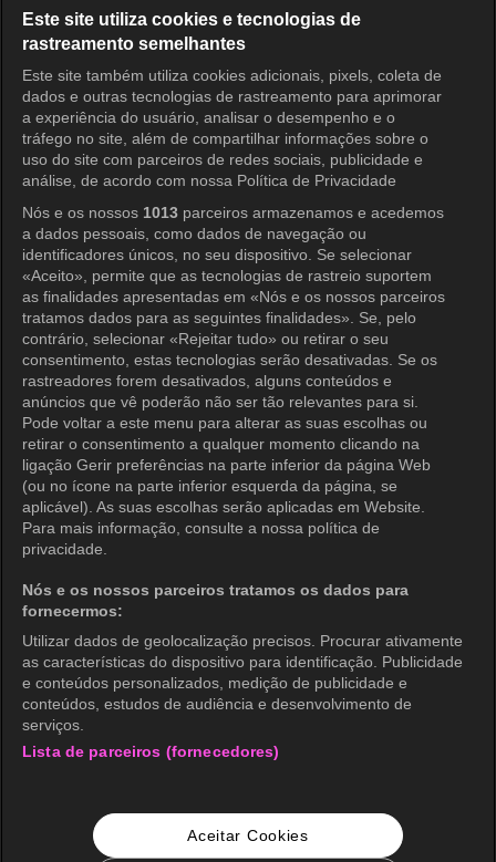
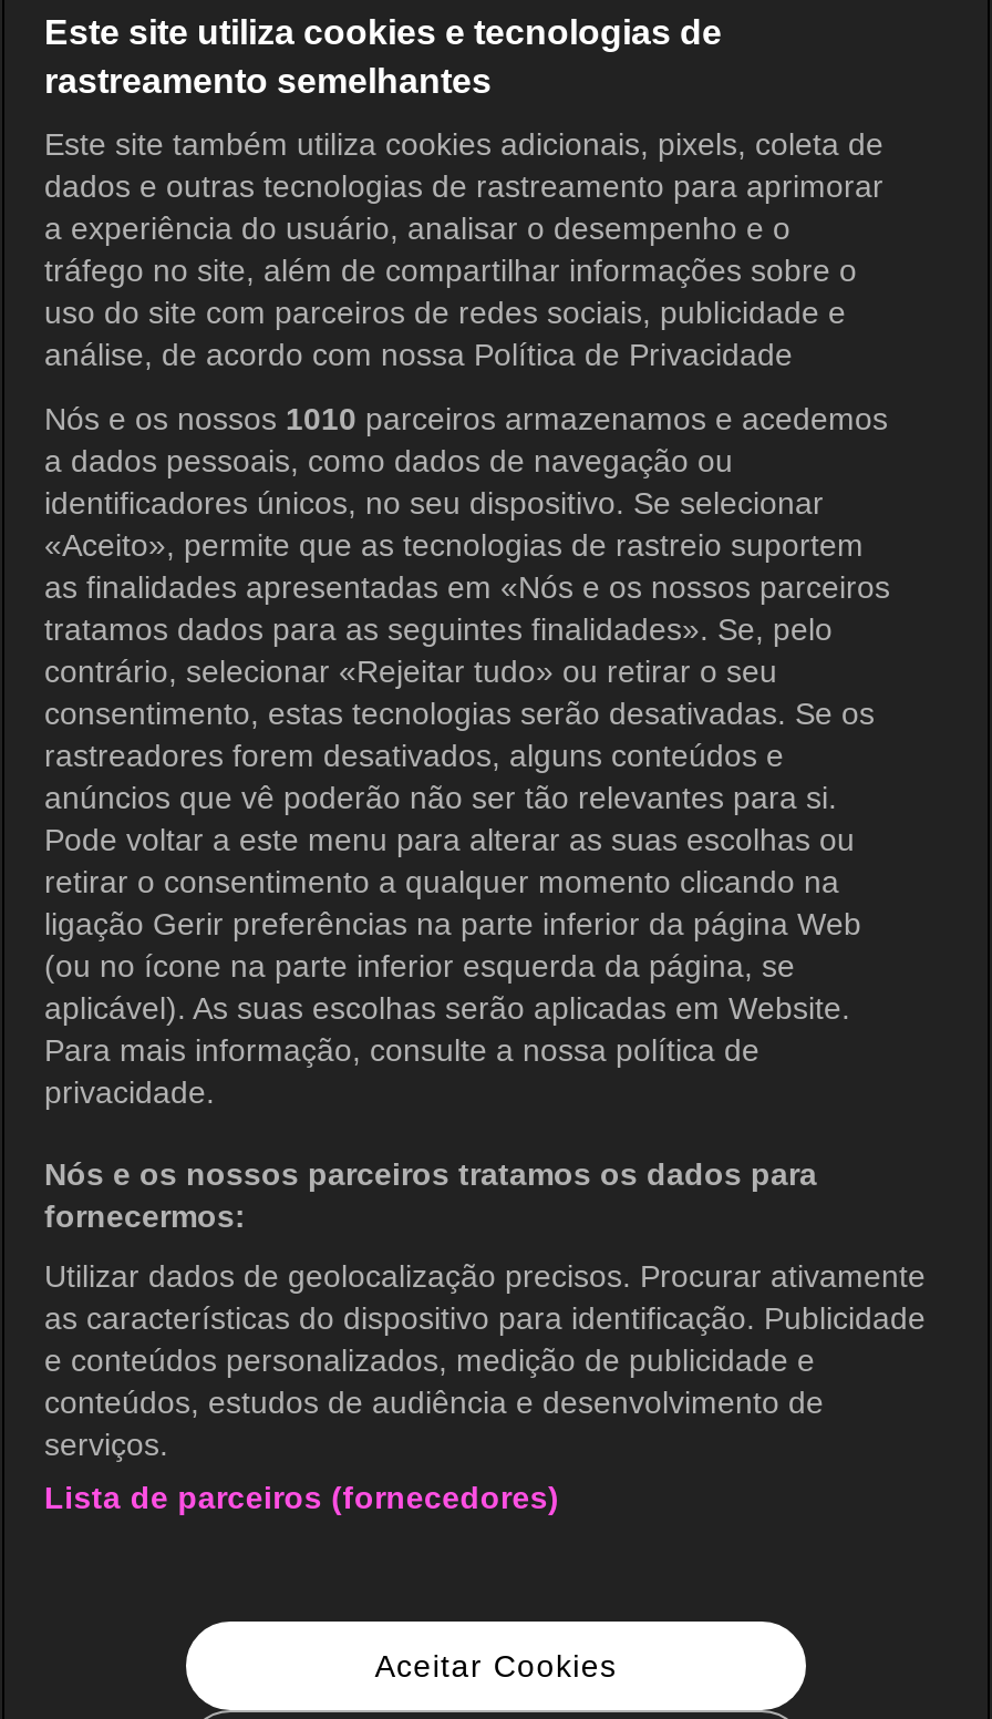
- Nós e os nossos 1013 parceiros armazenamos e acedemos
+ Nós e os nossos 1010 parceiros armazenamos e acedemos
